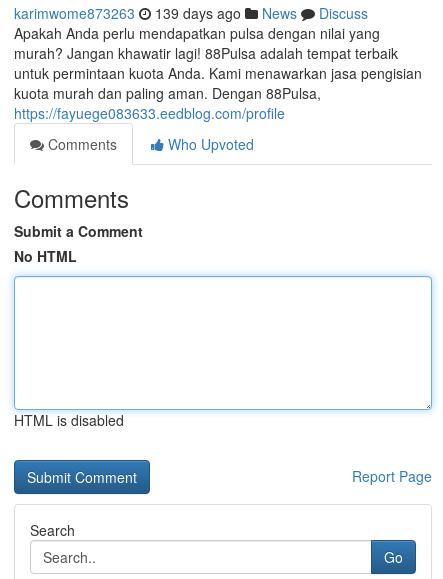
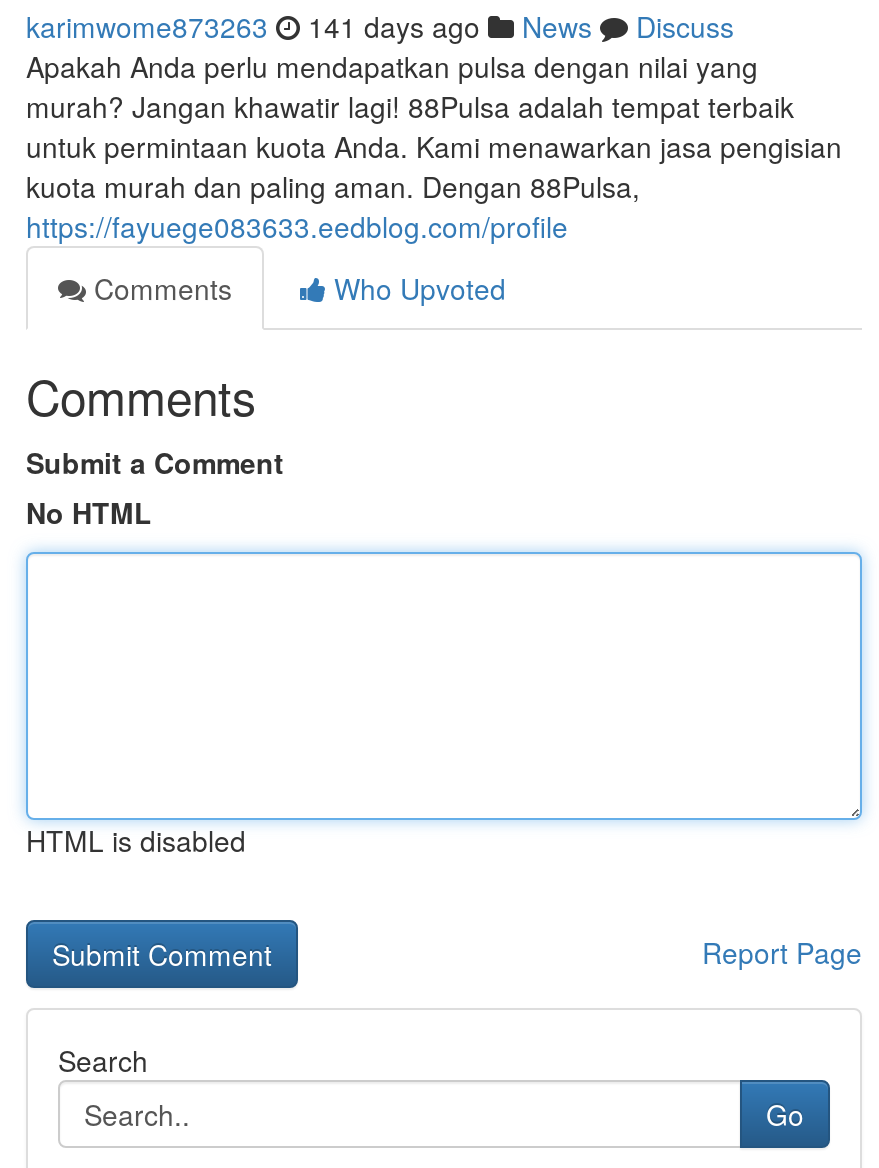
- karimwome873263 139 days ago News Discuss
+ karimwome873263 141 days ago News Discuss
